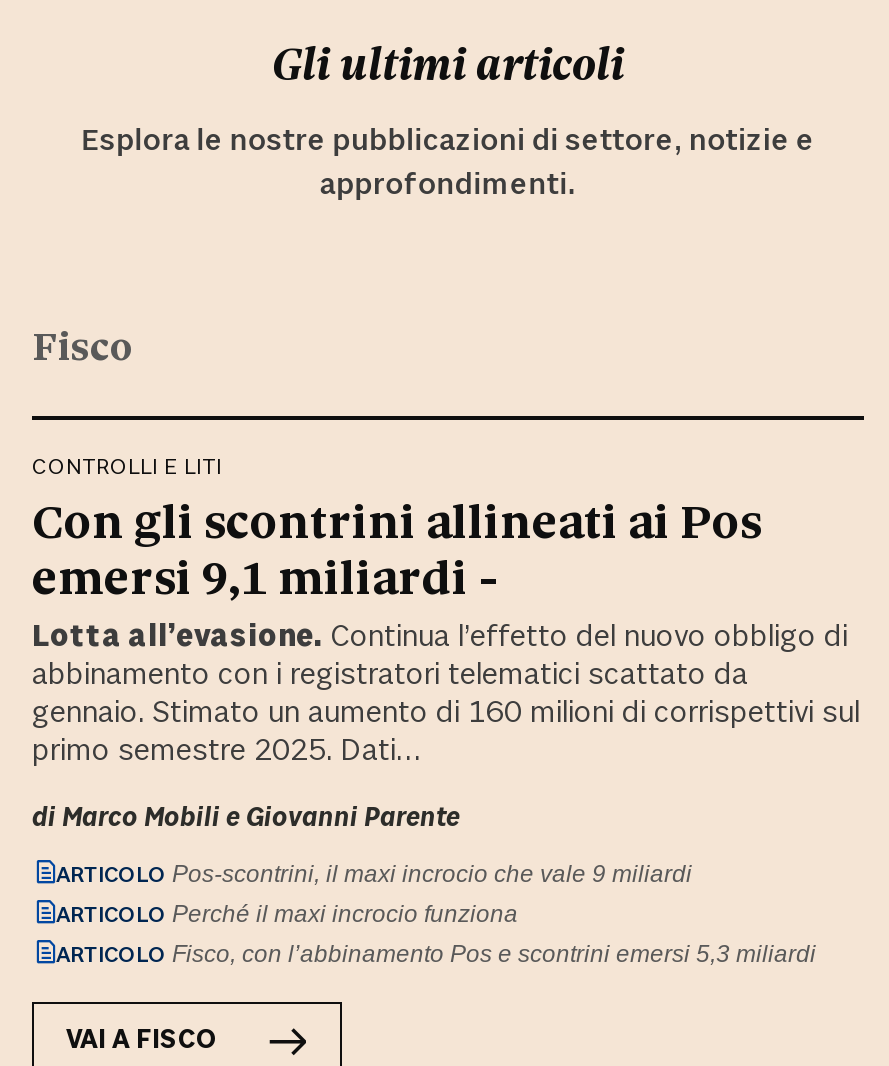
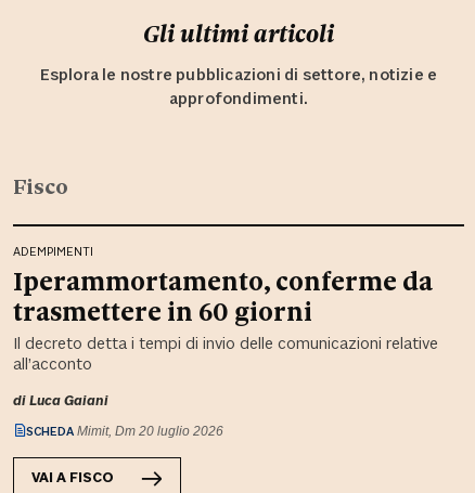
- CONTROLLI E LITI
- Con gli scontrini allineati ai Pos
- emersi 9,1 miliardi -
- Lotta all’evasione. Continua l’effetto del nuovo obbligo di
- abbinamento con i registratori telematici scattato da
- gennaio. Stimato un aumento di 160 milioni di corrispettivi sul
- primo semestre 2025. Dati…
+ ADEMPIMENTI
+ Iperammortamento, conferme da
+ trasmettere in 60 giorni
+ Il decreto detta i tempi di invio delle comunicazioni relative
+ all’acconto

- di Marco Mobili e Giovanni Parente
+ di Luca Gaiani

- ARTICOLO Pos-scontrini, il maxi incrocio che vale 9 miliardi
- ARTICOLO Perché il maxi incrocio funziona
- ARTICOLO Fisco, con l’abbinamento Pos e scontrini emersi 5,3 miliardi
+ SCHEDA Mimit, Dm 20 luglio 2026
